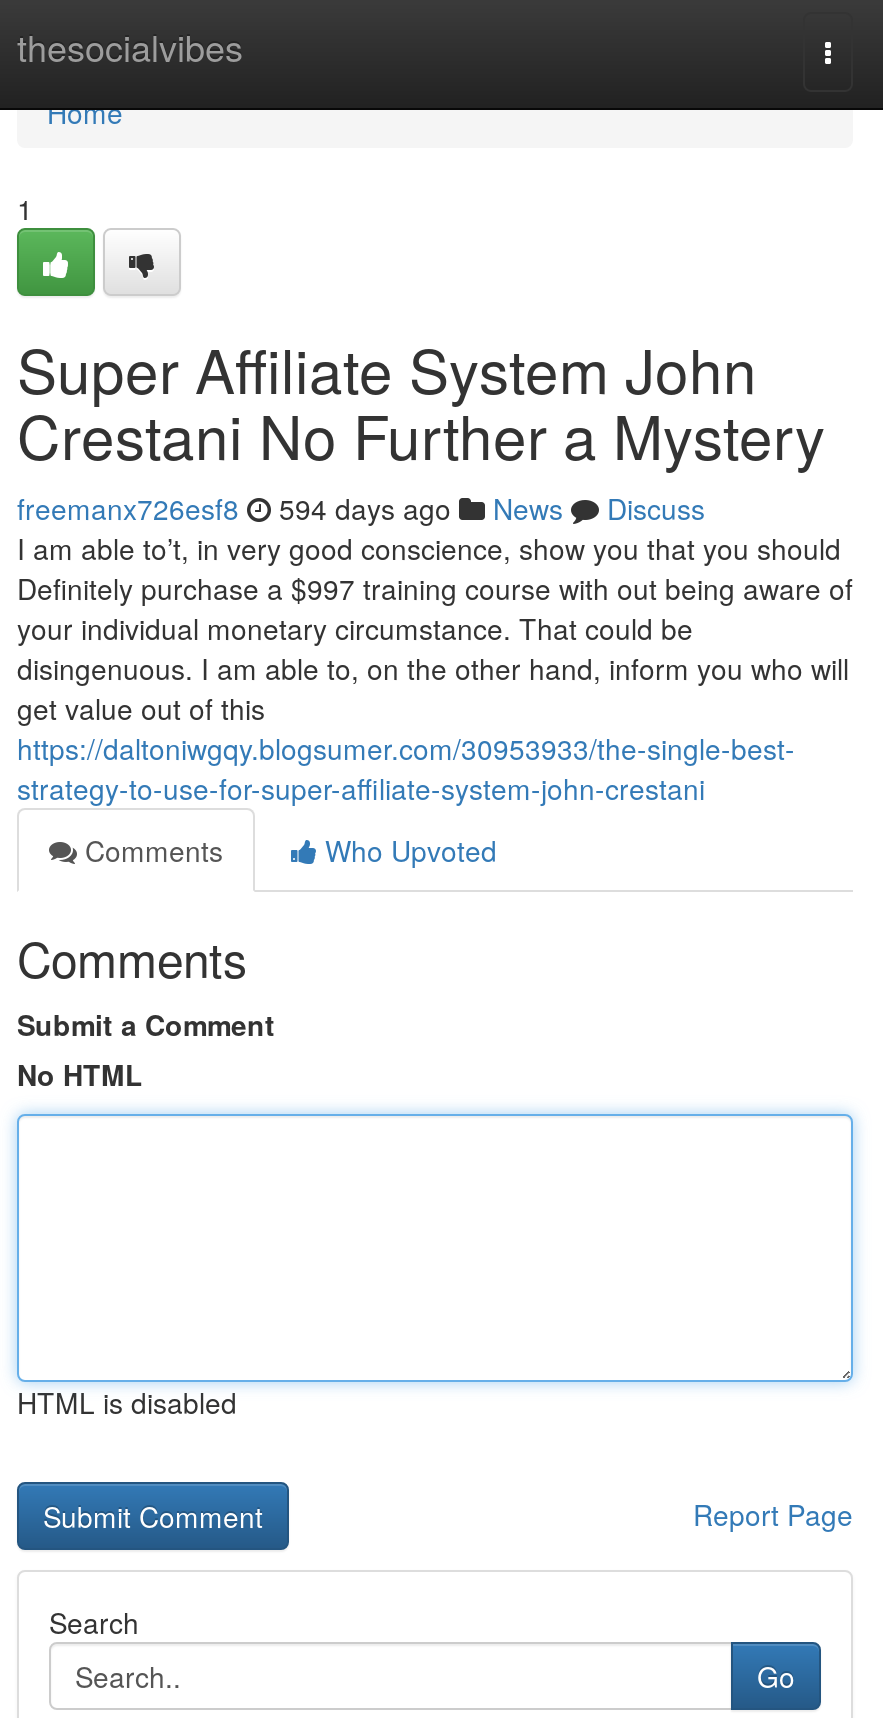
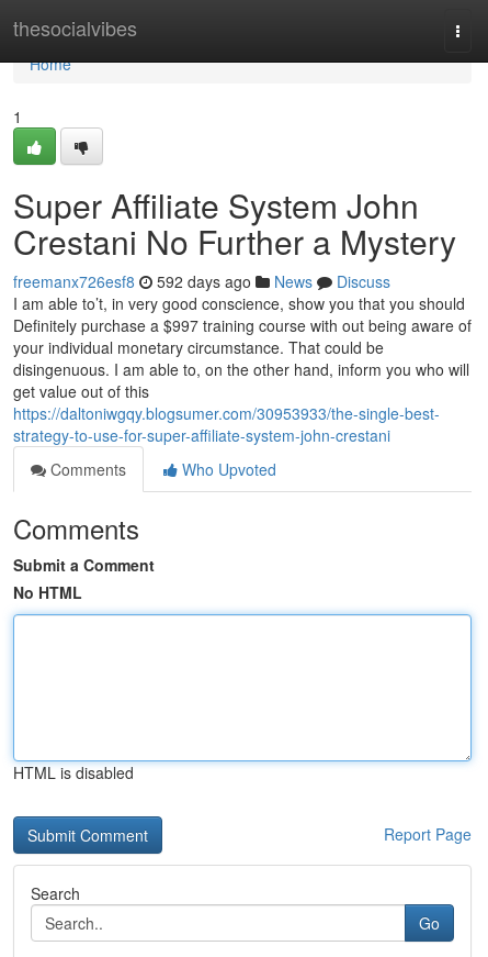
- freemanx726esf8 594 days ago News Discuss
+ freemanx726esf8 592 days ago News Discuss
